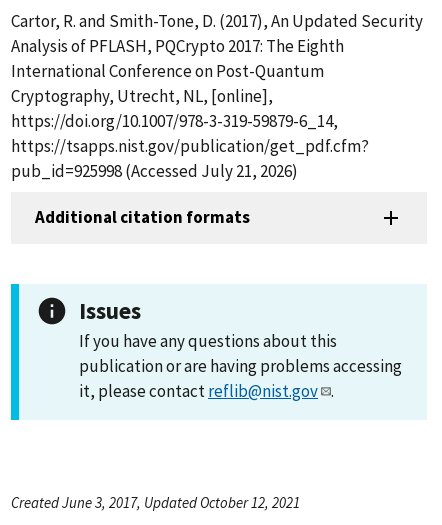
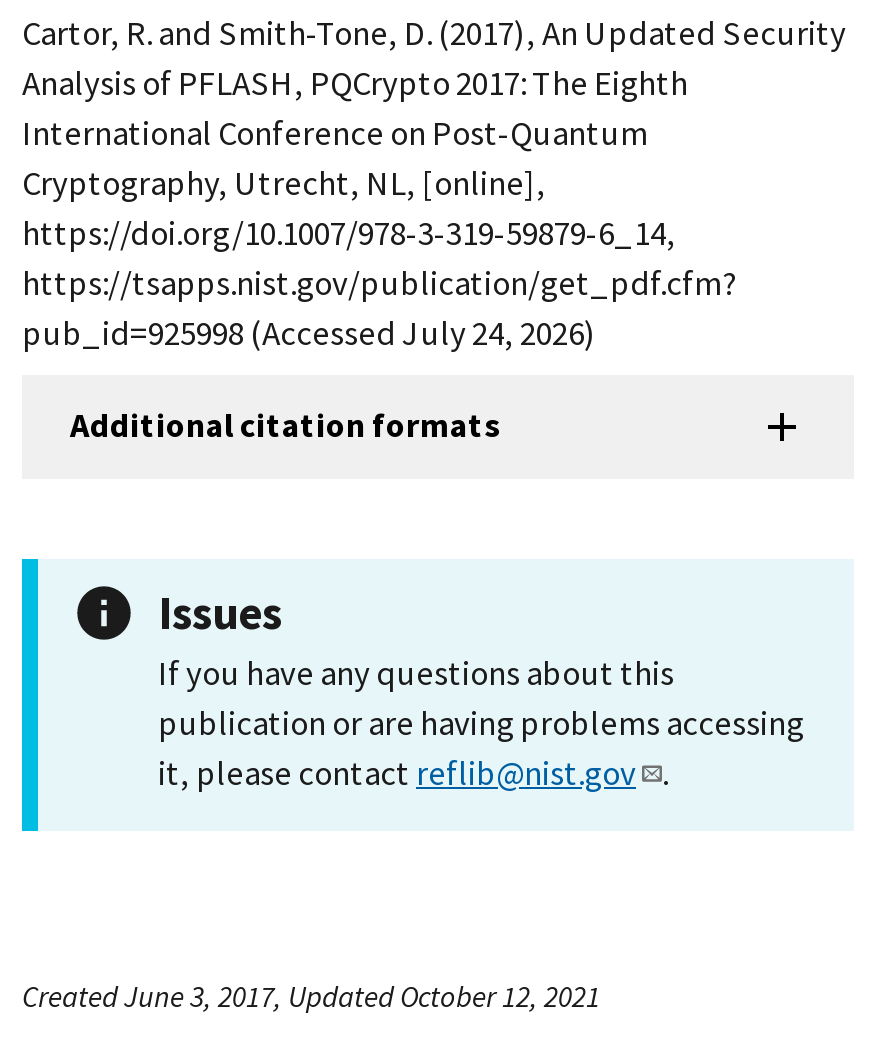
- pub_id=925998 (Accessed July 21, 2026)
+ pub_id=925998 (Accessed July 24, 2026)
